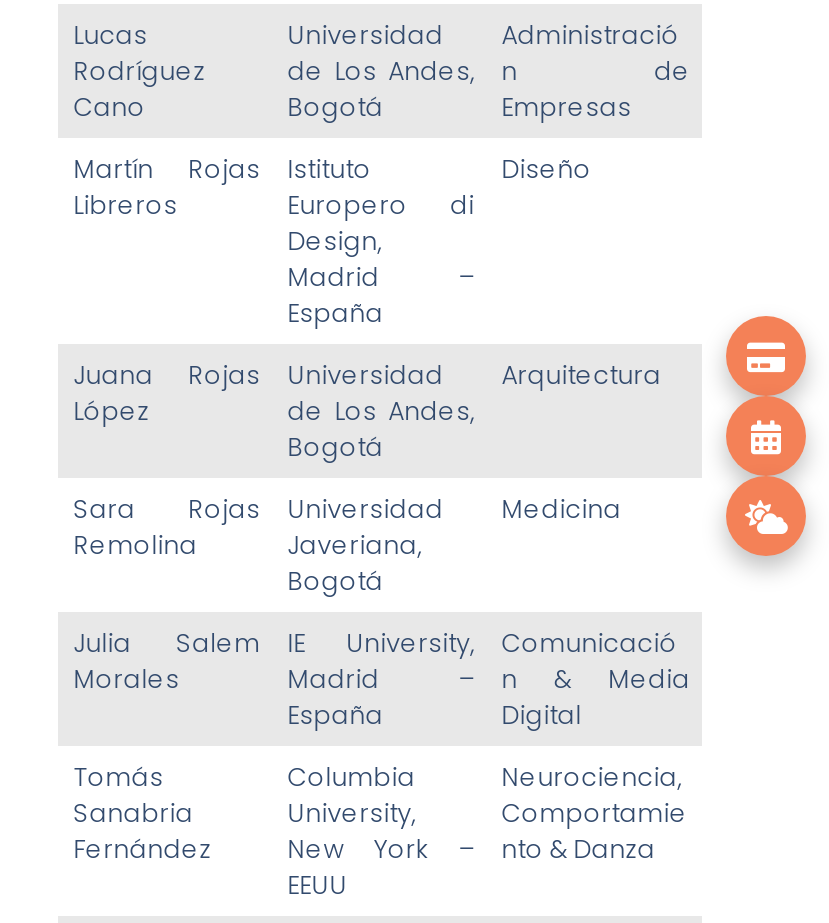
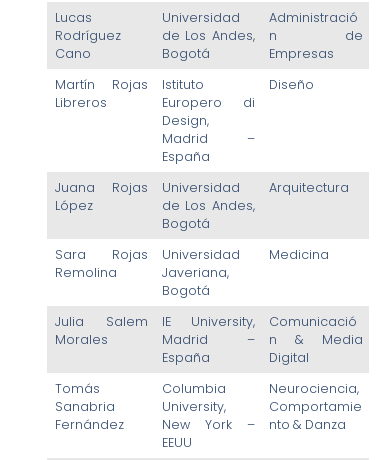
- [image]
